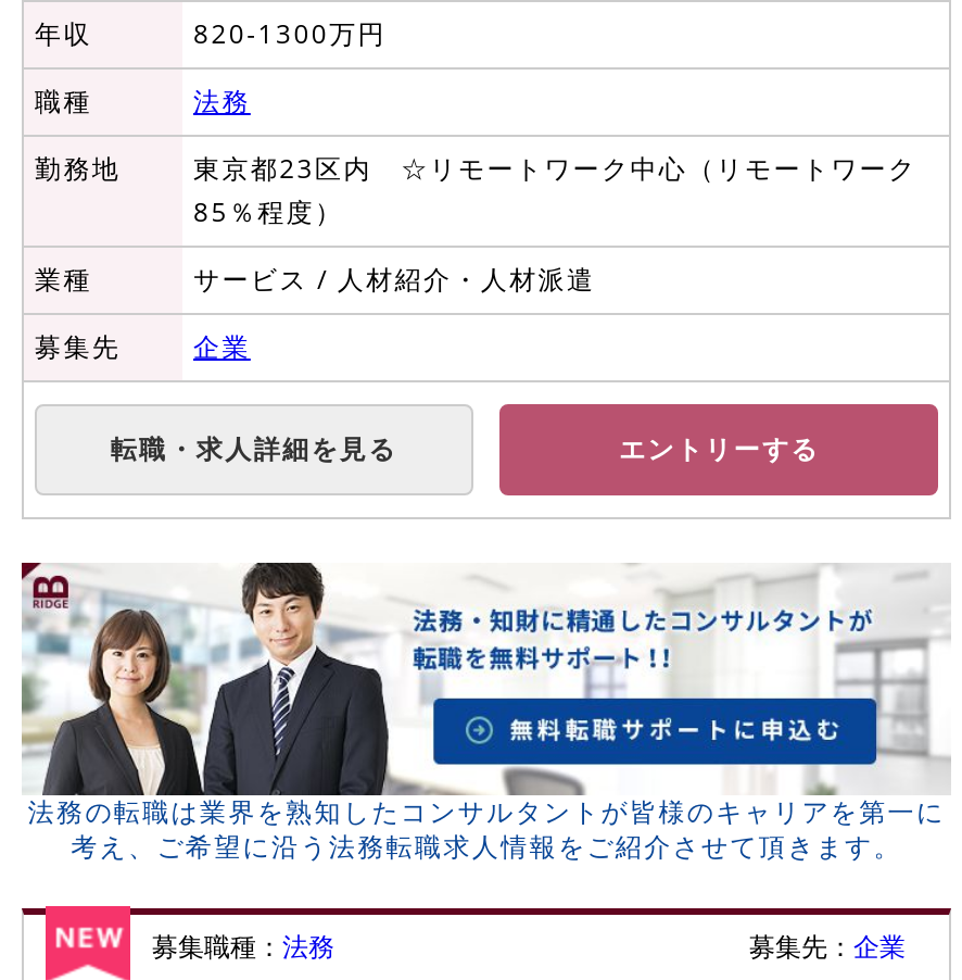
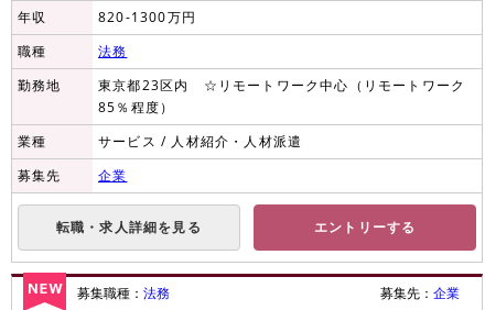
- [image]
- 法務の転職は業界を熟知したコンサルタントが皆様のキャリアを第一に
- 考え、ご希望に沿う法務転職求人情報をご紹介させて頂きます。
